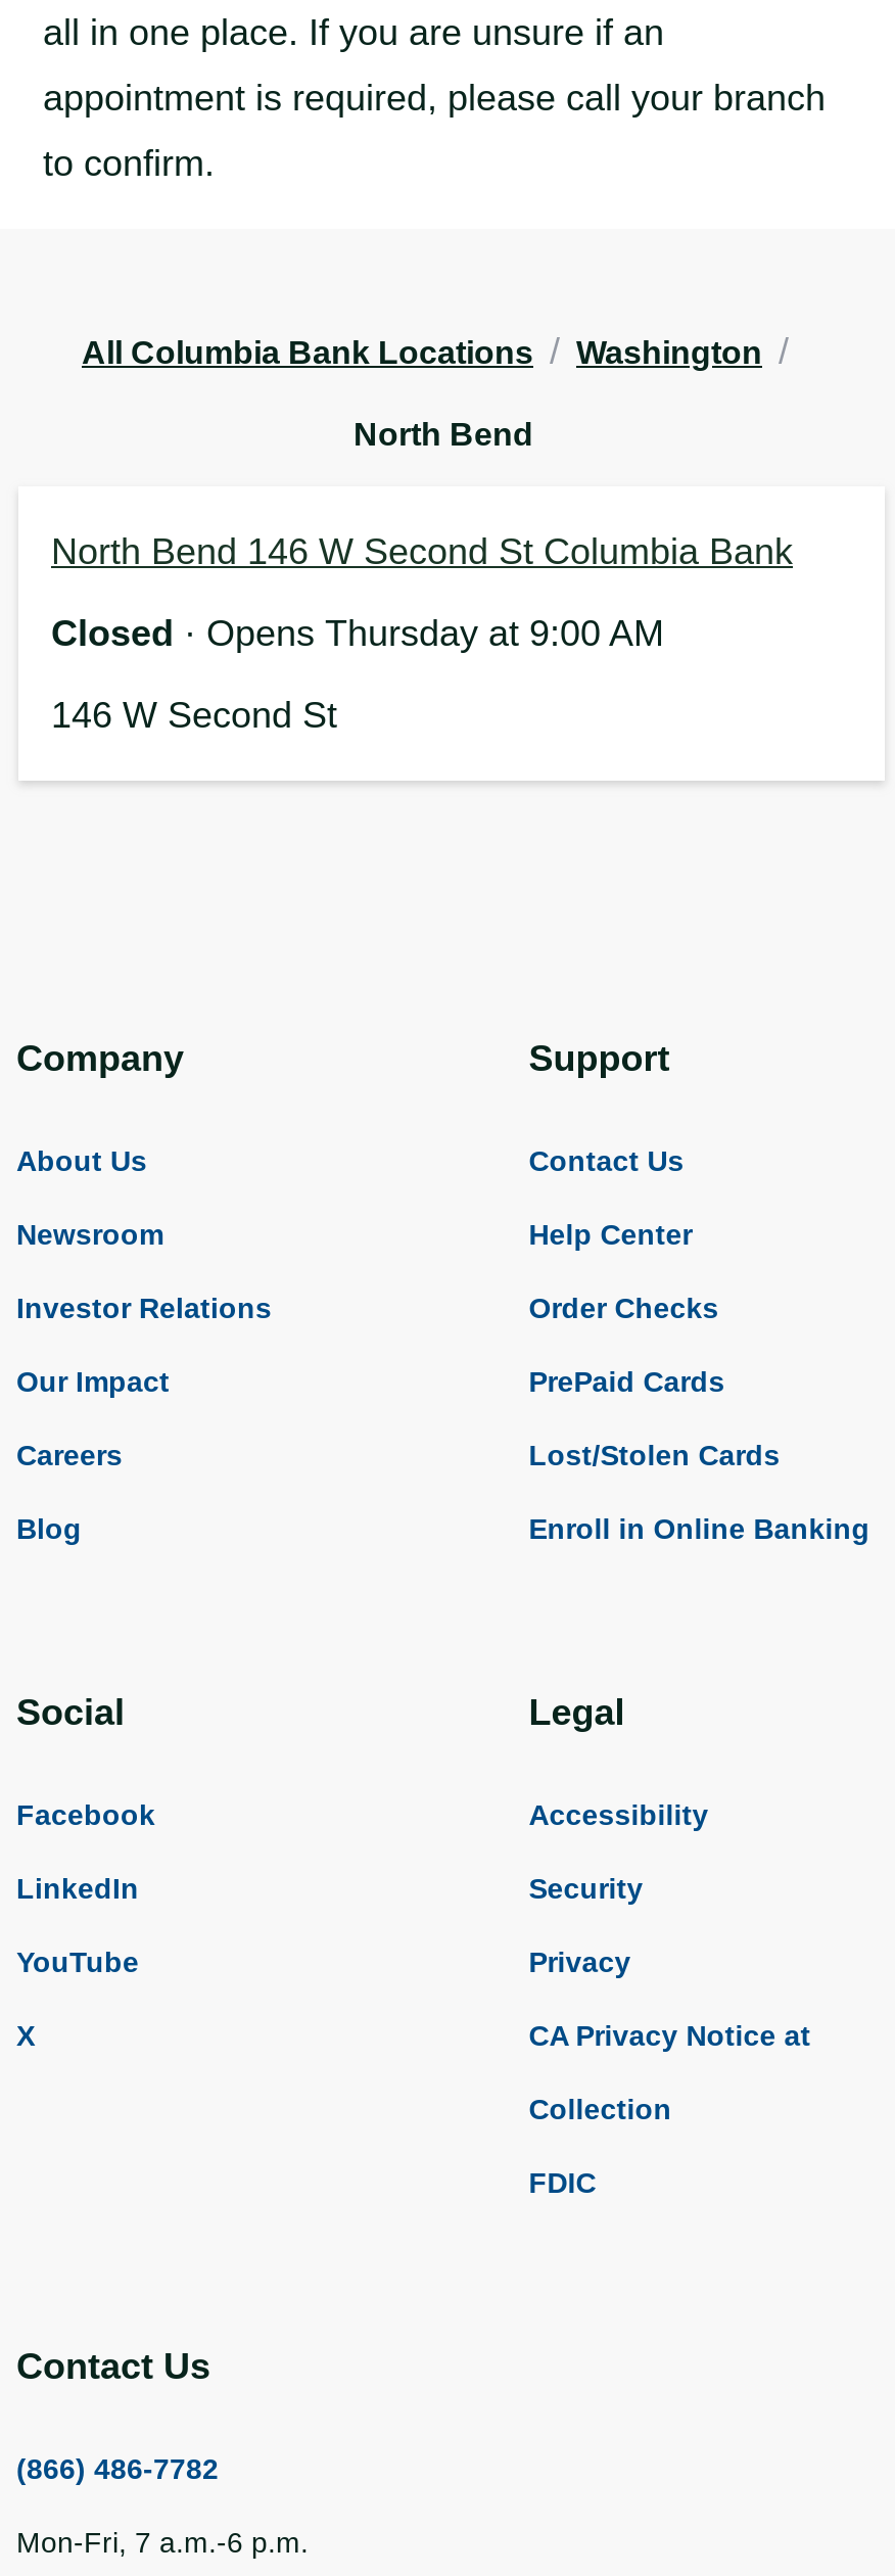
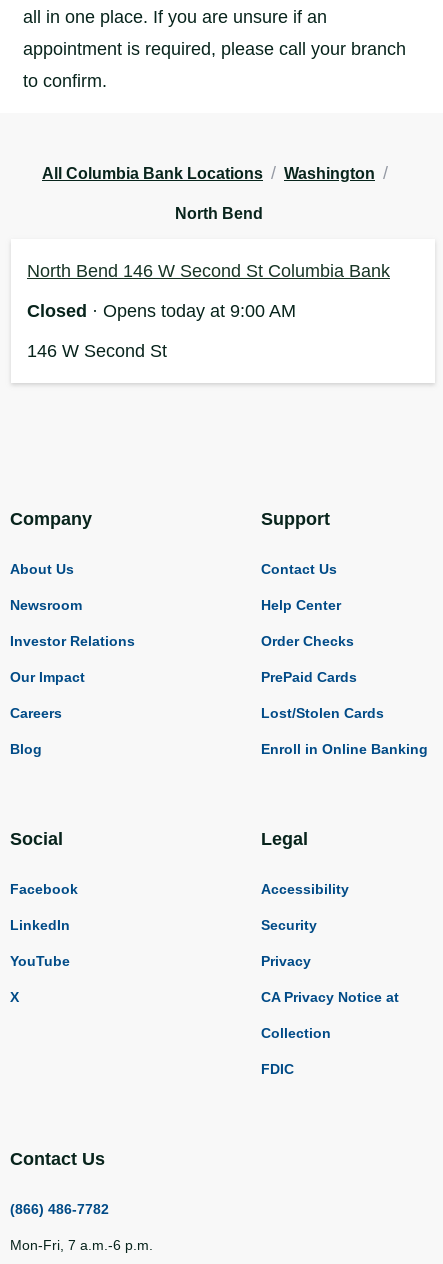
- Closed · Opens Thursday at 9:00 AM
+ Closed · Opens today at 9:00 AM
